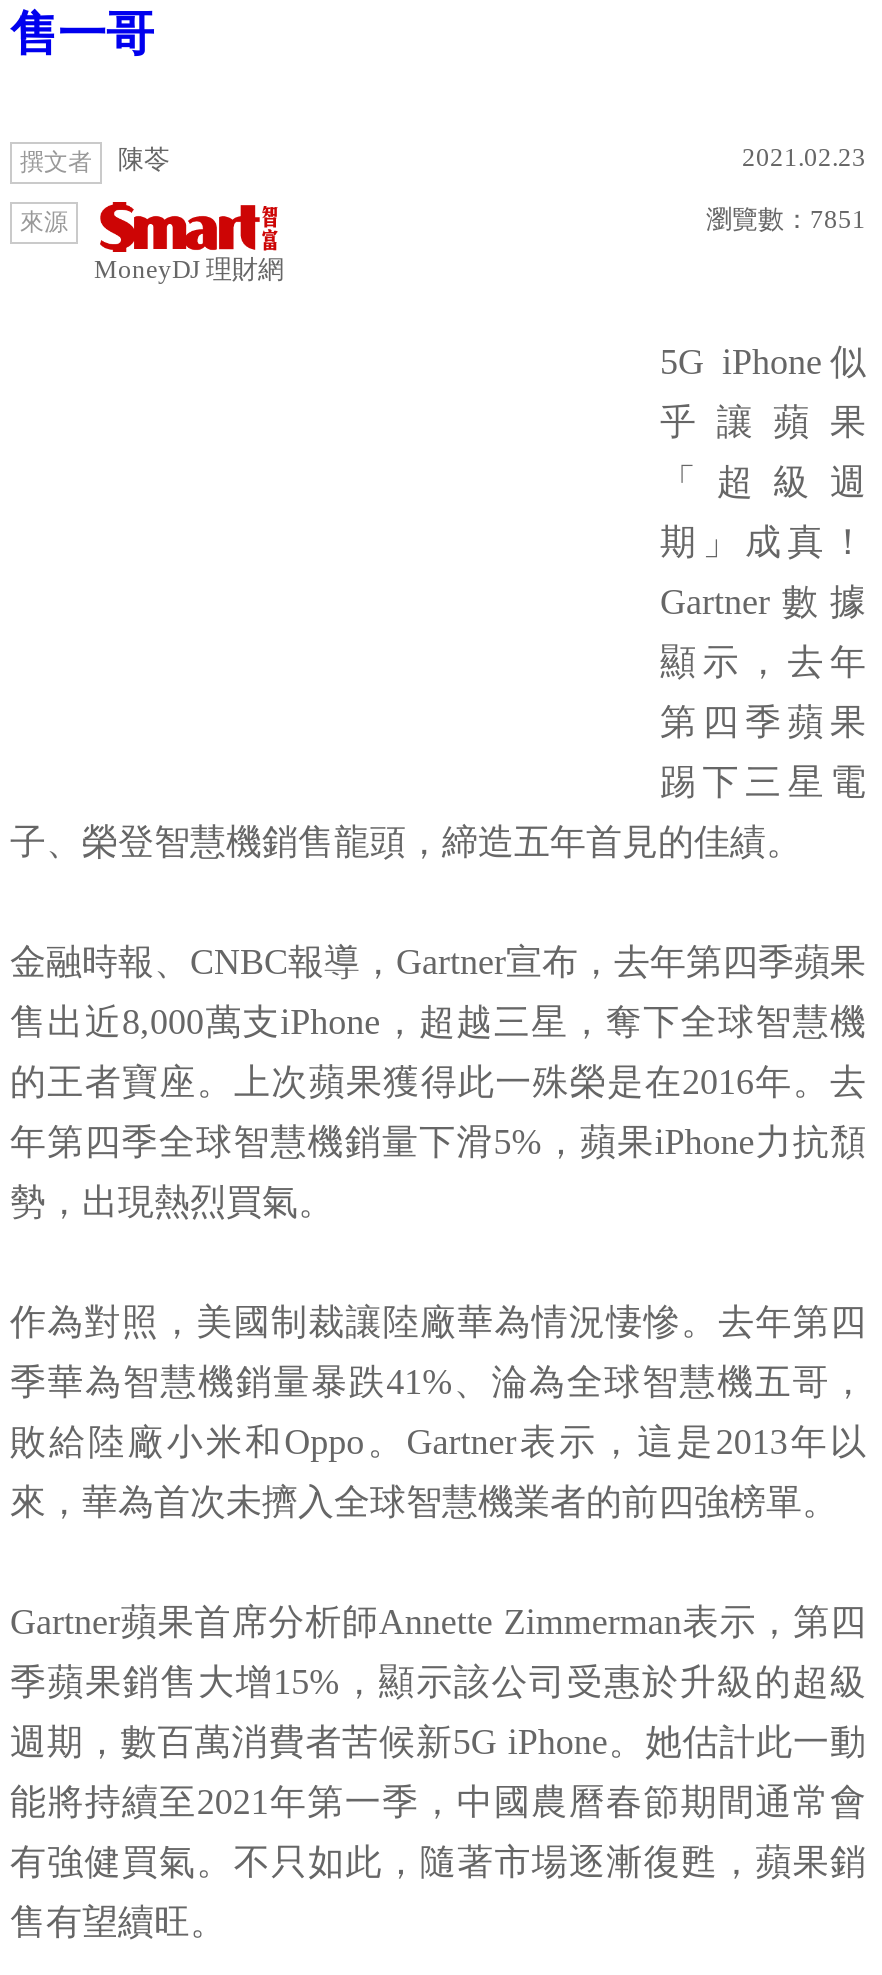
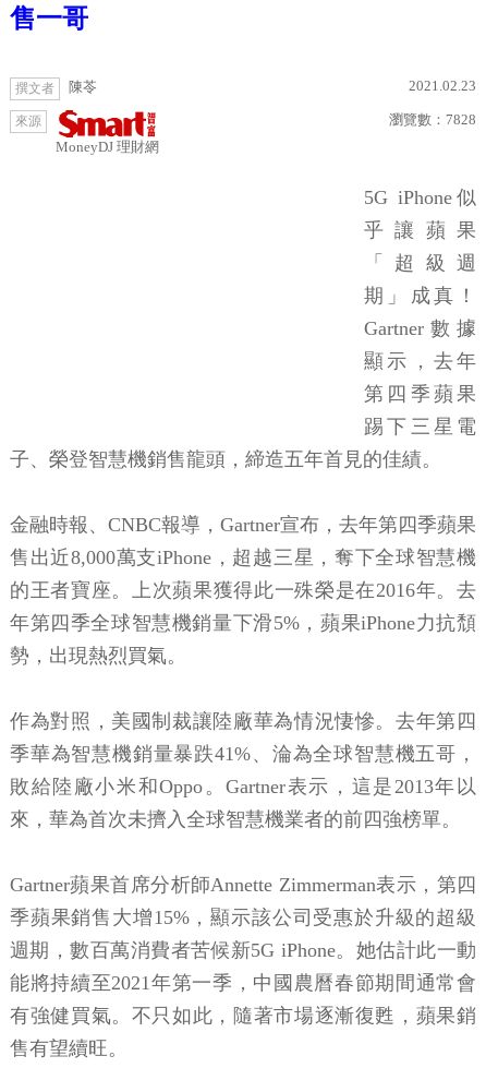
- 瀏覽數：7851
+ 瀏覽數：7828
